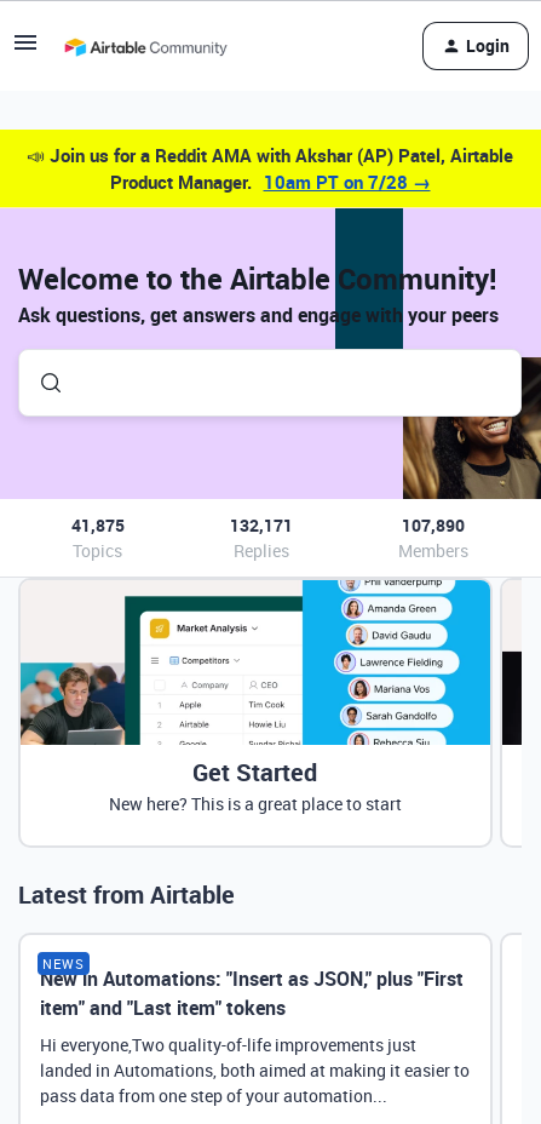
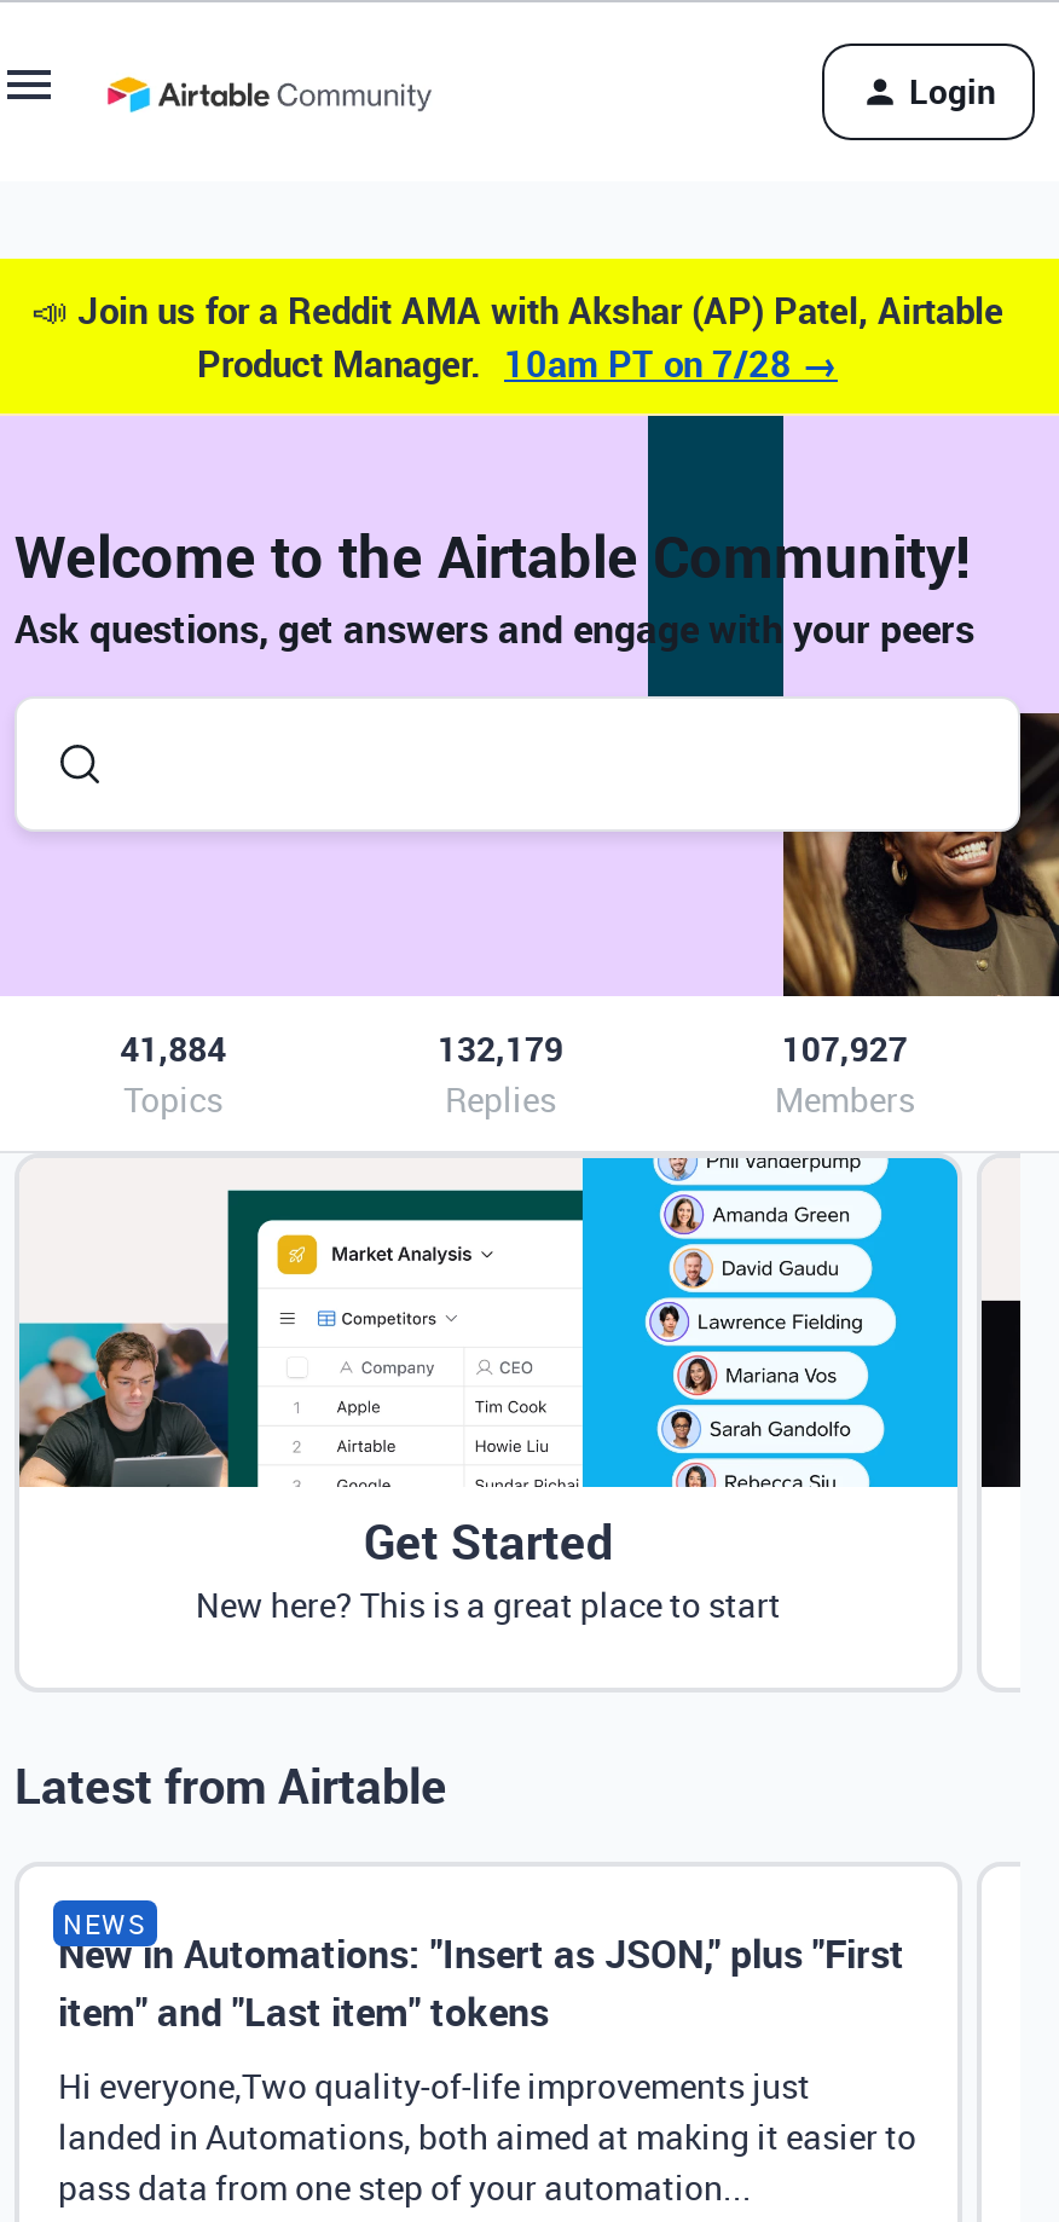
- 41,875
+ 41,884

- 132,171
+ 132,179

- 107,890
+ 107,927
